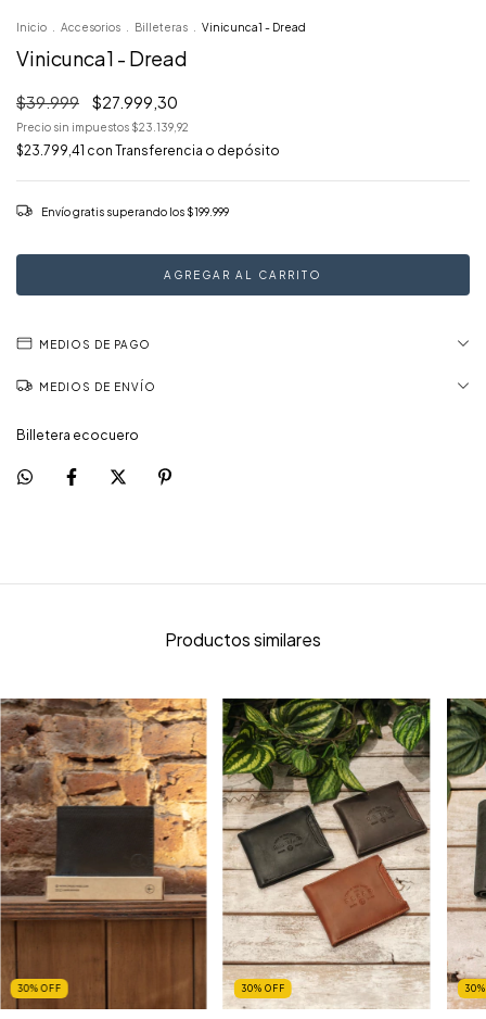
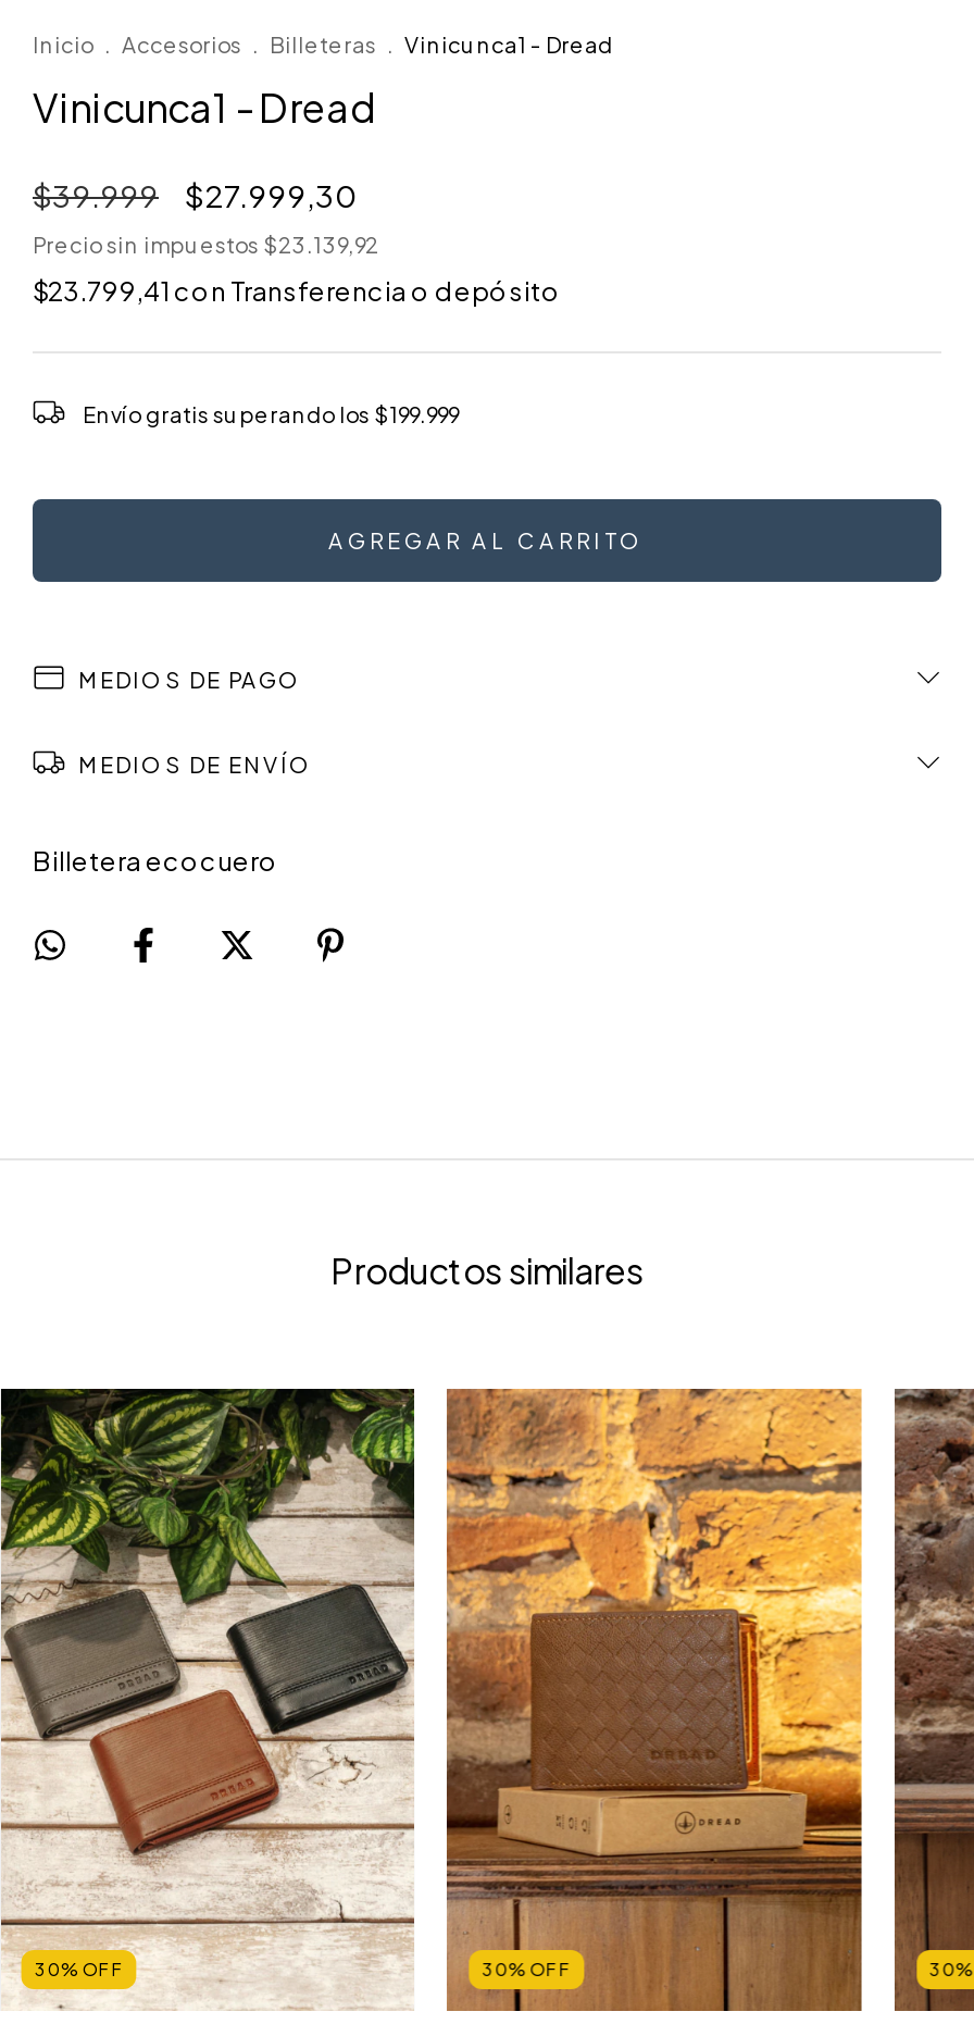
- [image]
+ [image]

- [image]
+ [image]

- [image]
+ [image]
